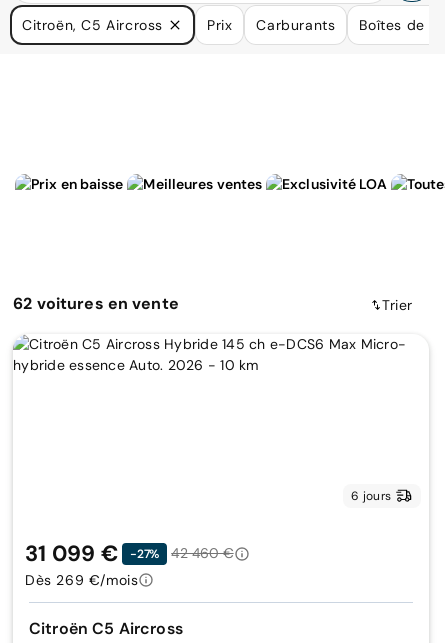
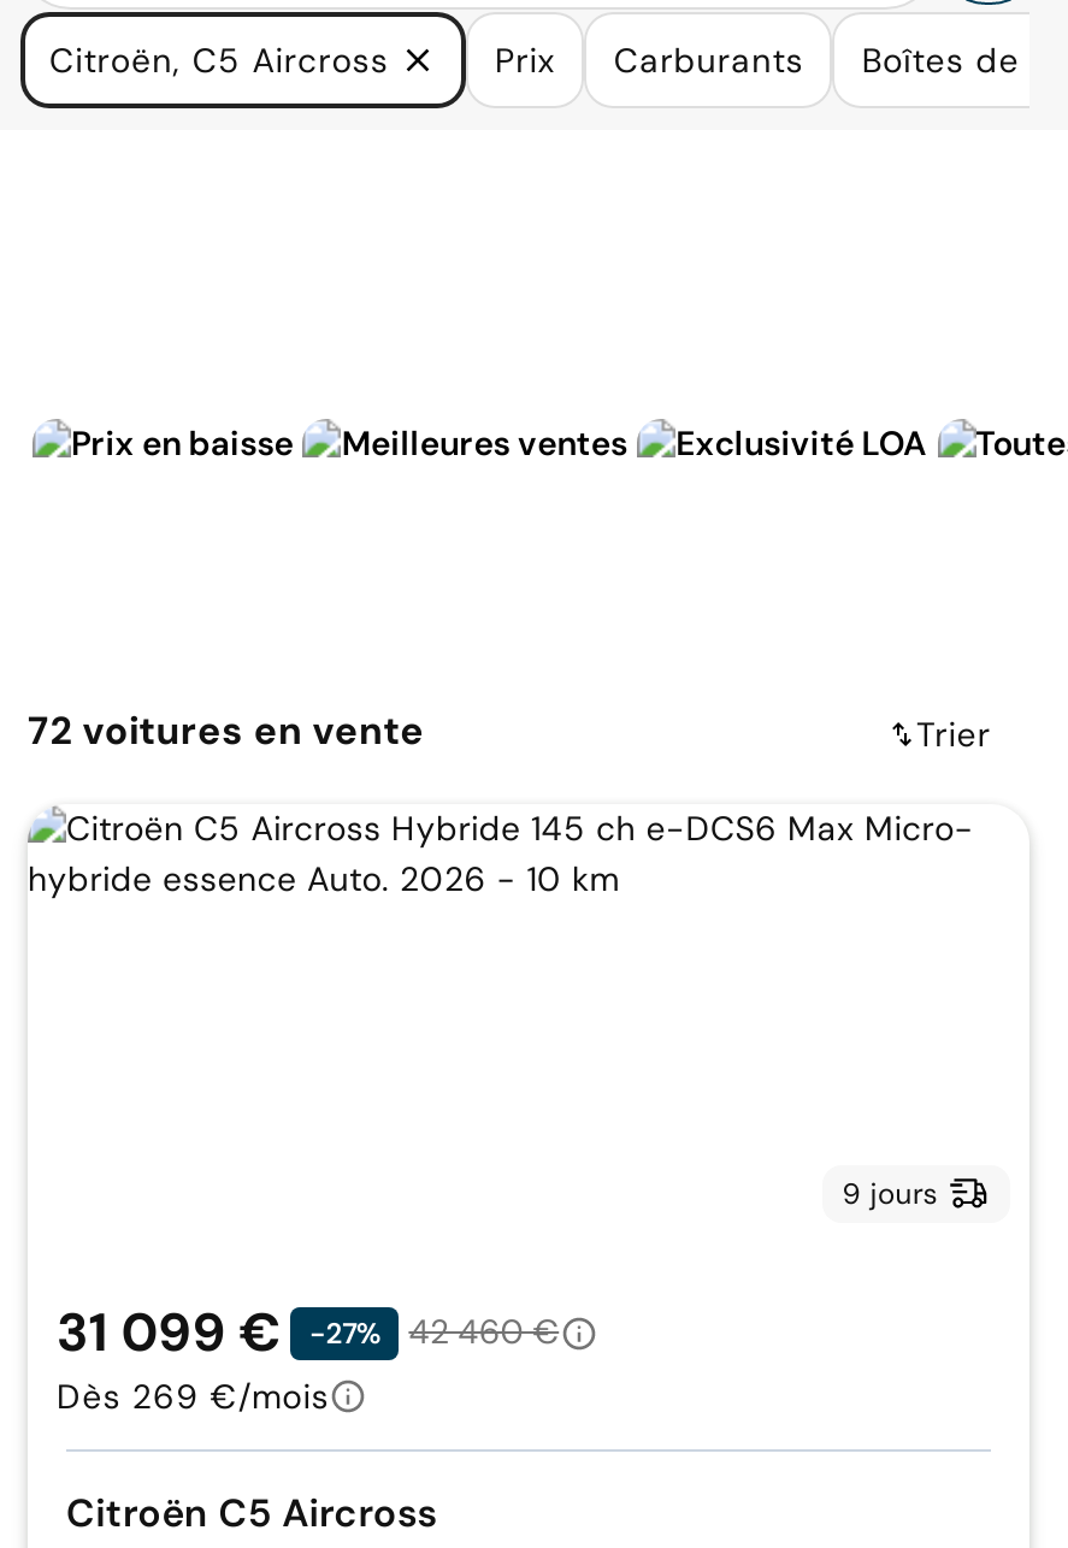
- 62 voitures en vente
+ 72 voitures en vente

- 6 jours
+ 9 jours
